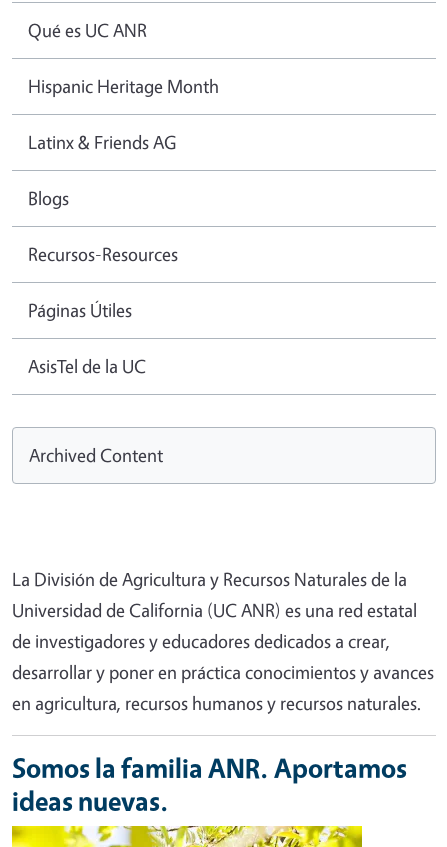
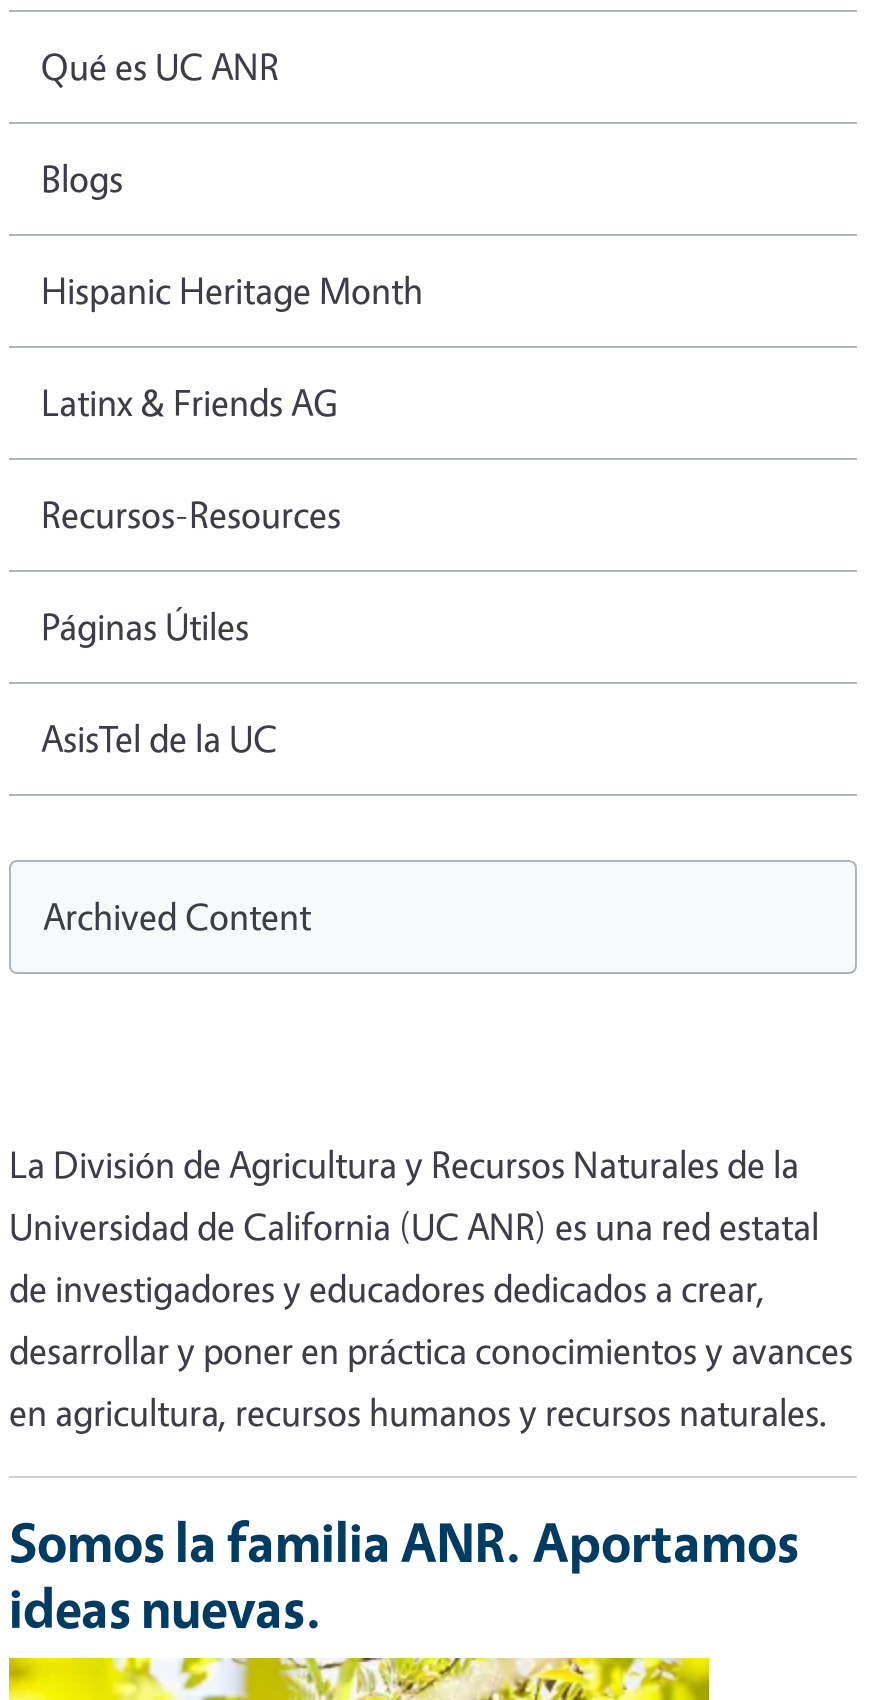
moved down: Hispanic Heritage Month | Latinx & Friends AG

moved up: Blogs
